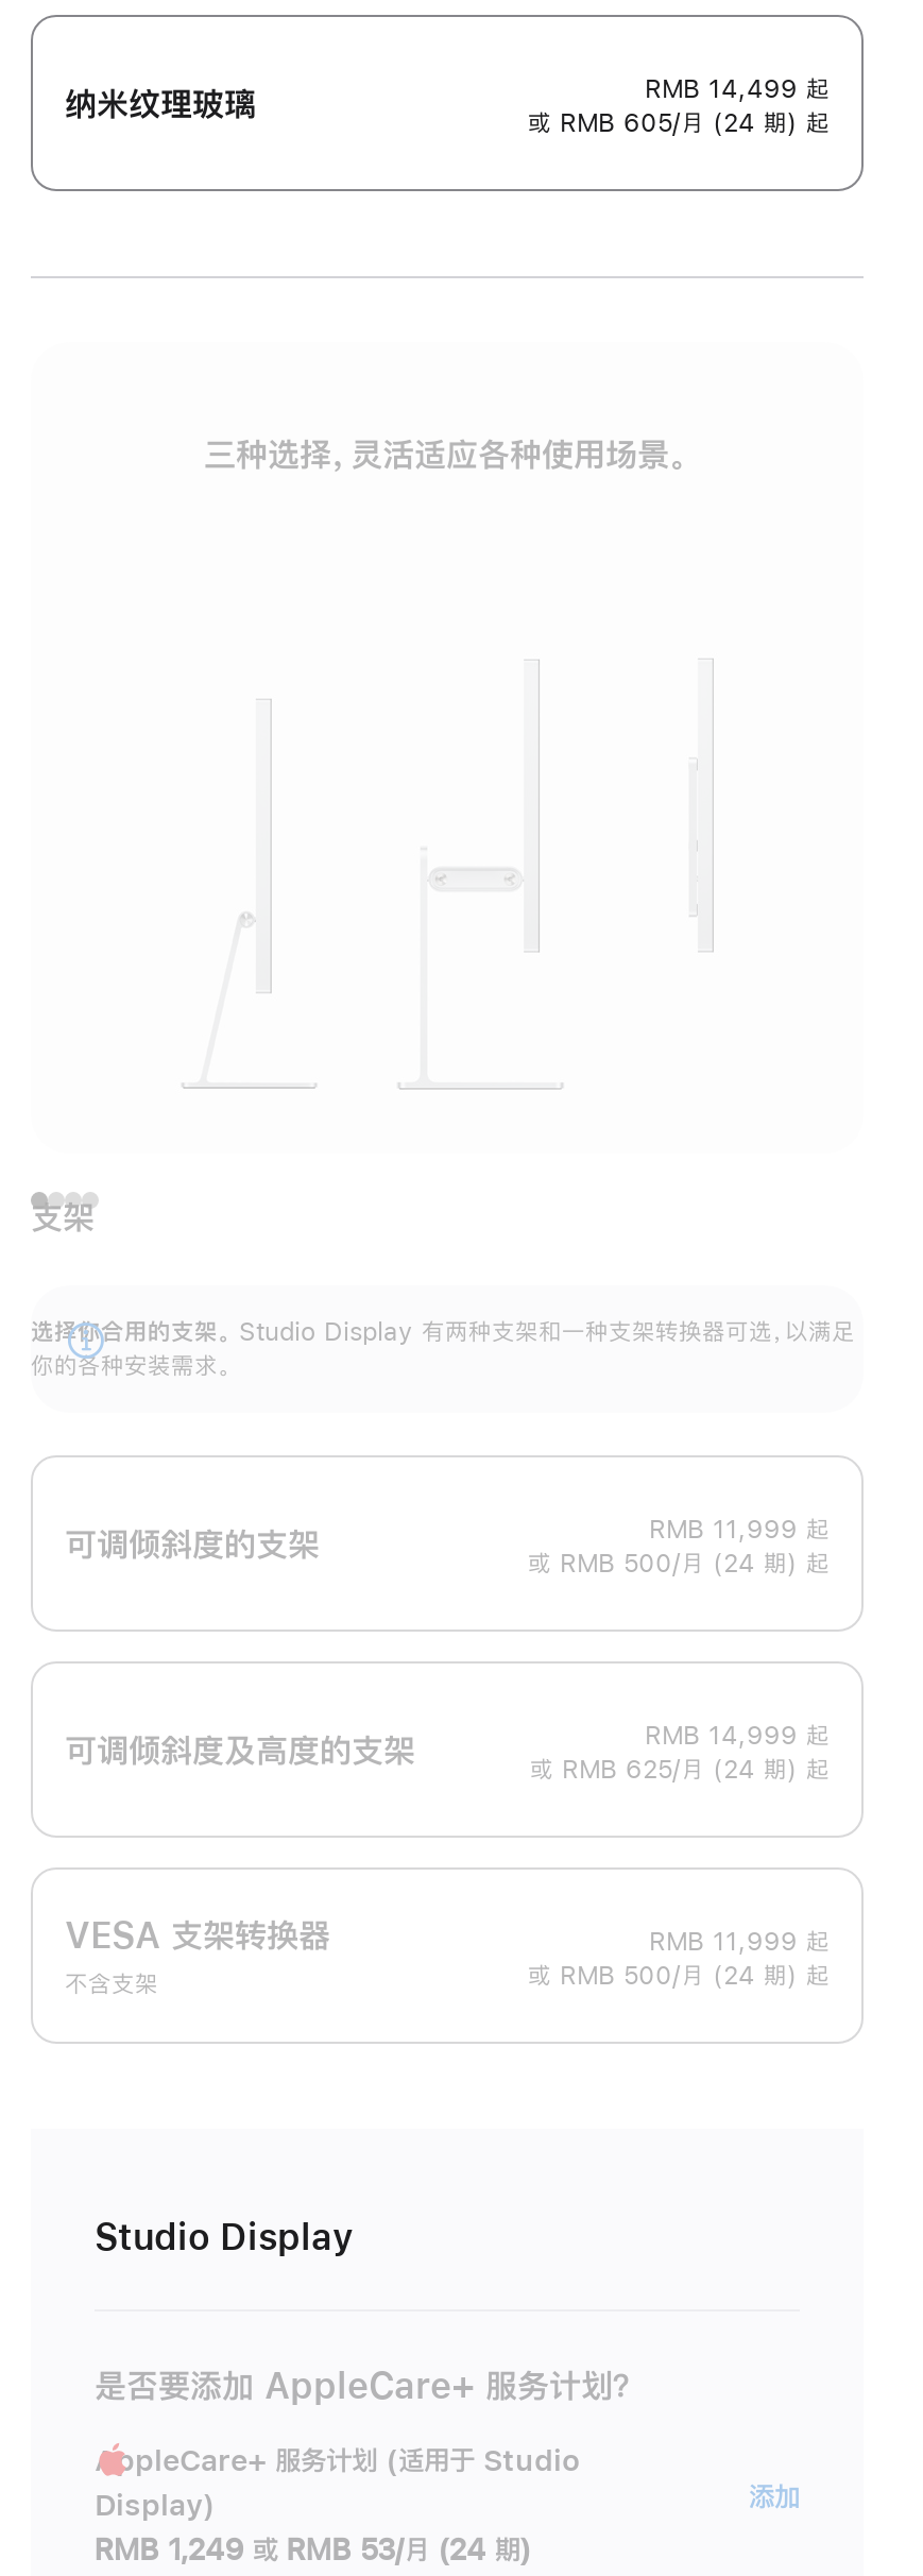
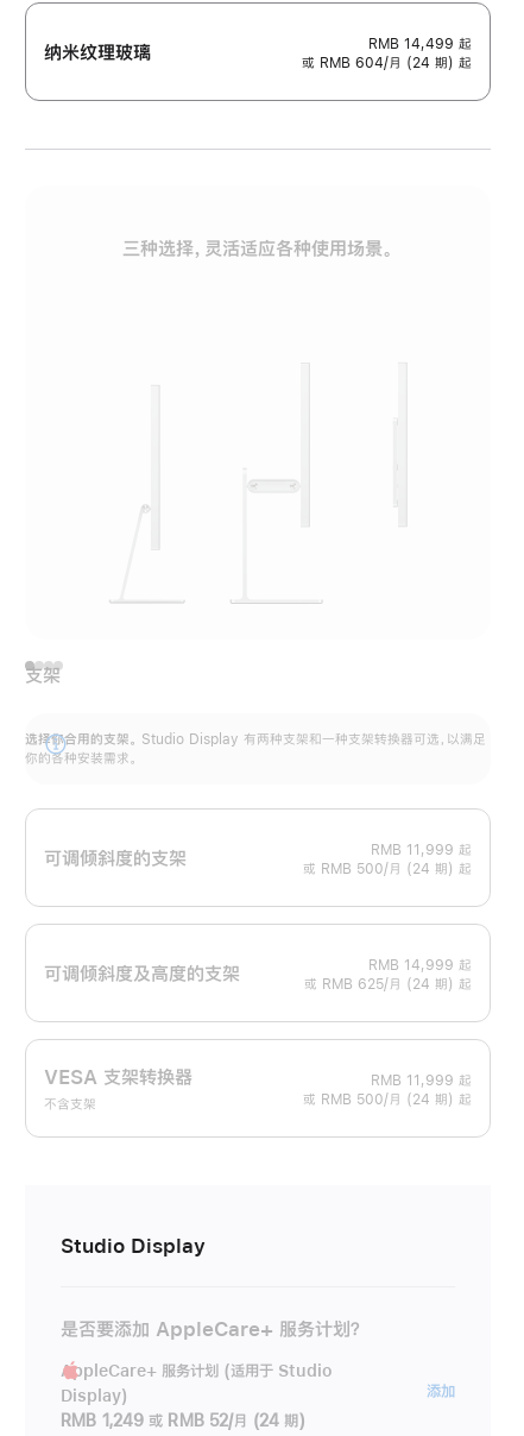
- 或 RMB 605/月 (24 期) 起
+ 或 RMB 604/月 (24 期) 起

- RMB 1,249 或 RMB 53/月 (24 期)
+ RMB 1,249 或 RMB 52/月 (24 期)
